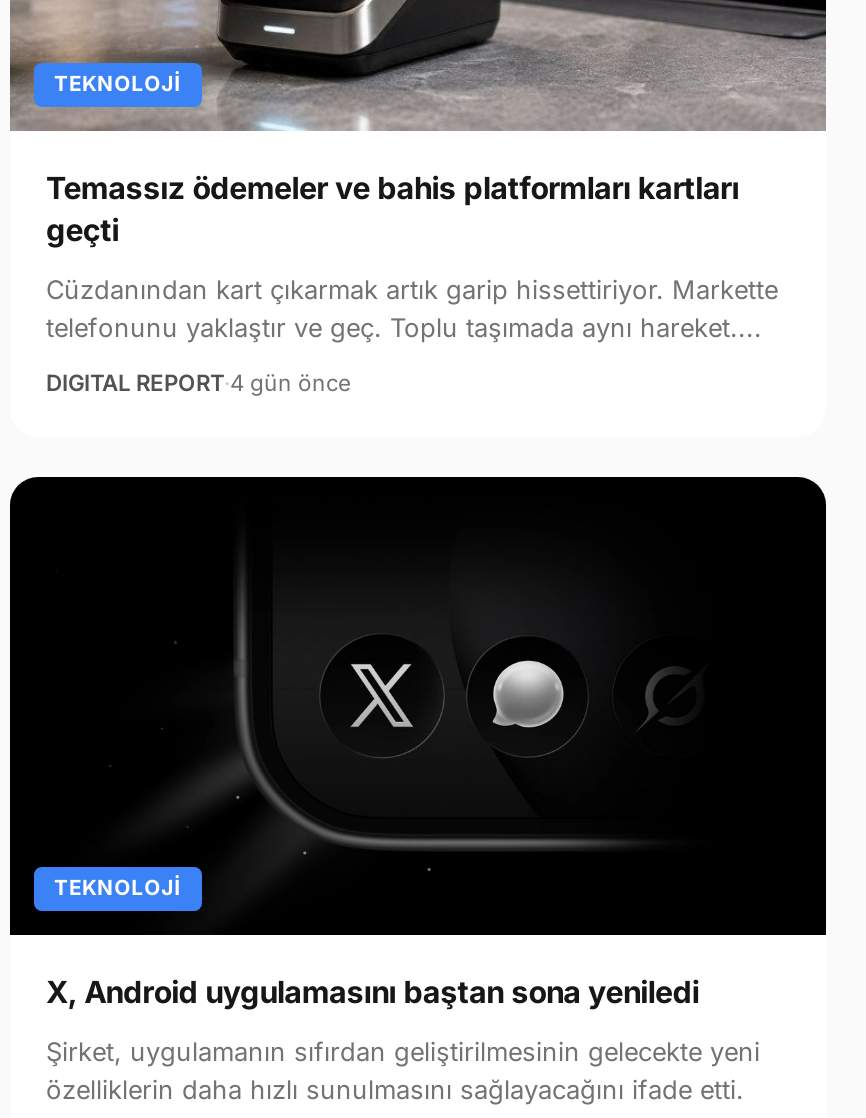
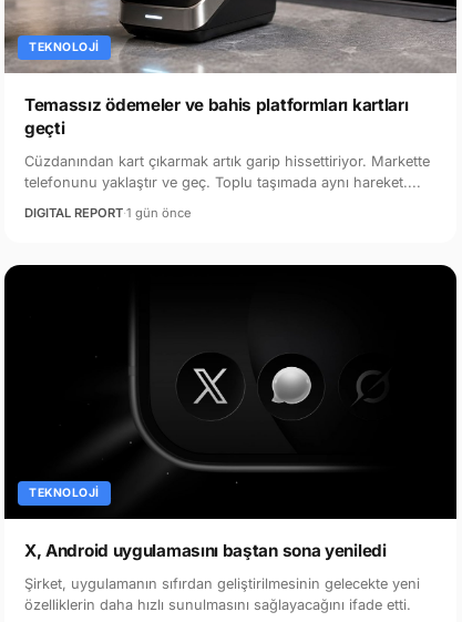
- DIGITAL REPORT · 4 gün önce
+ DIGITAL REPORT · 1 gün önce
